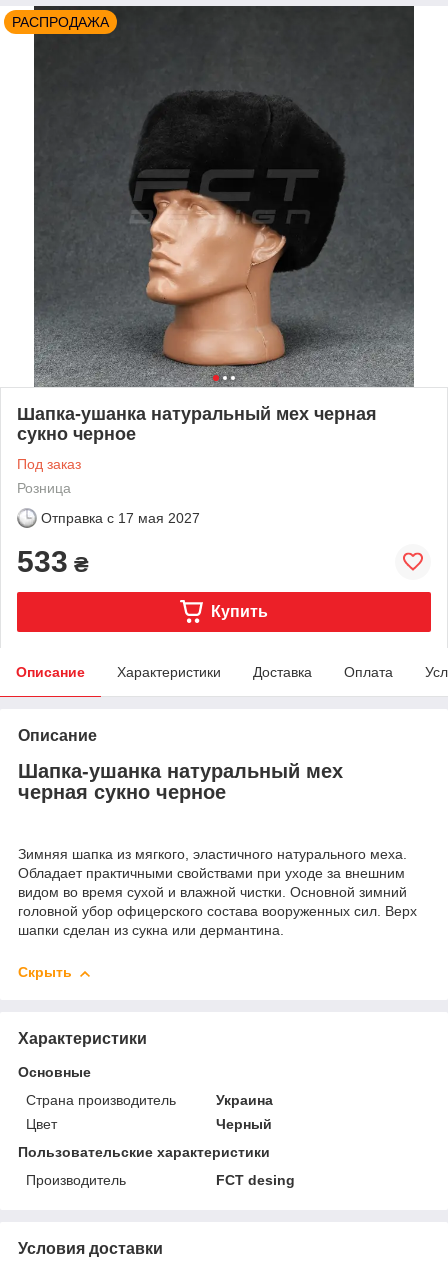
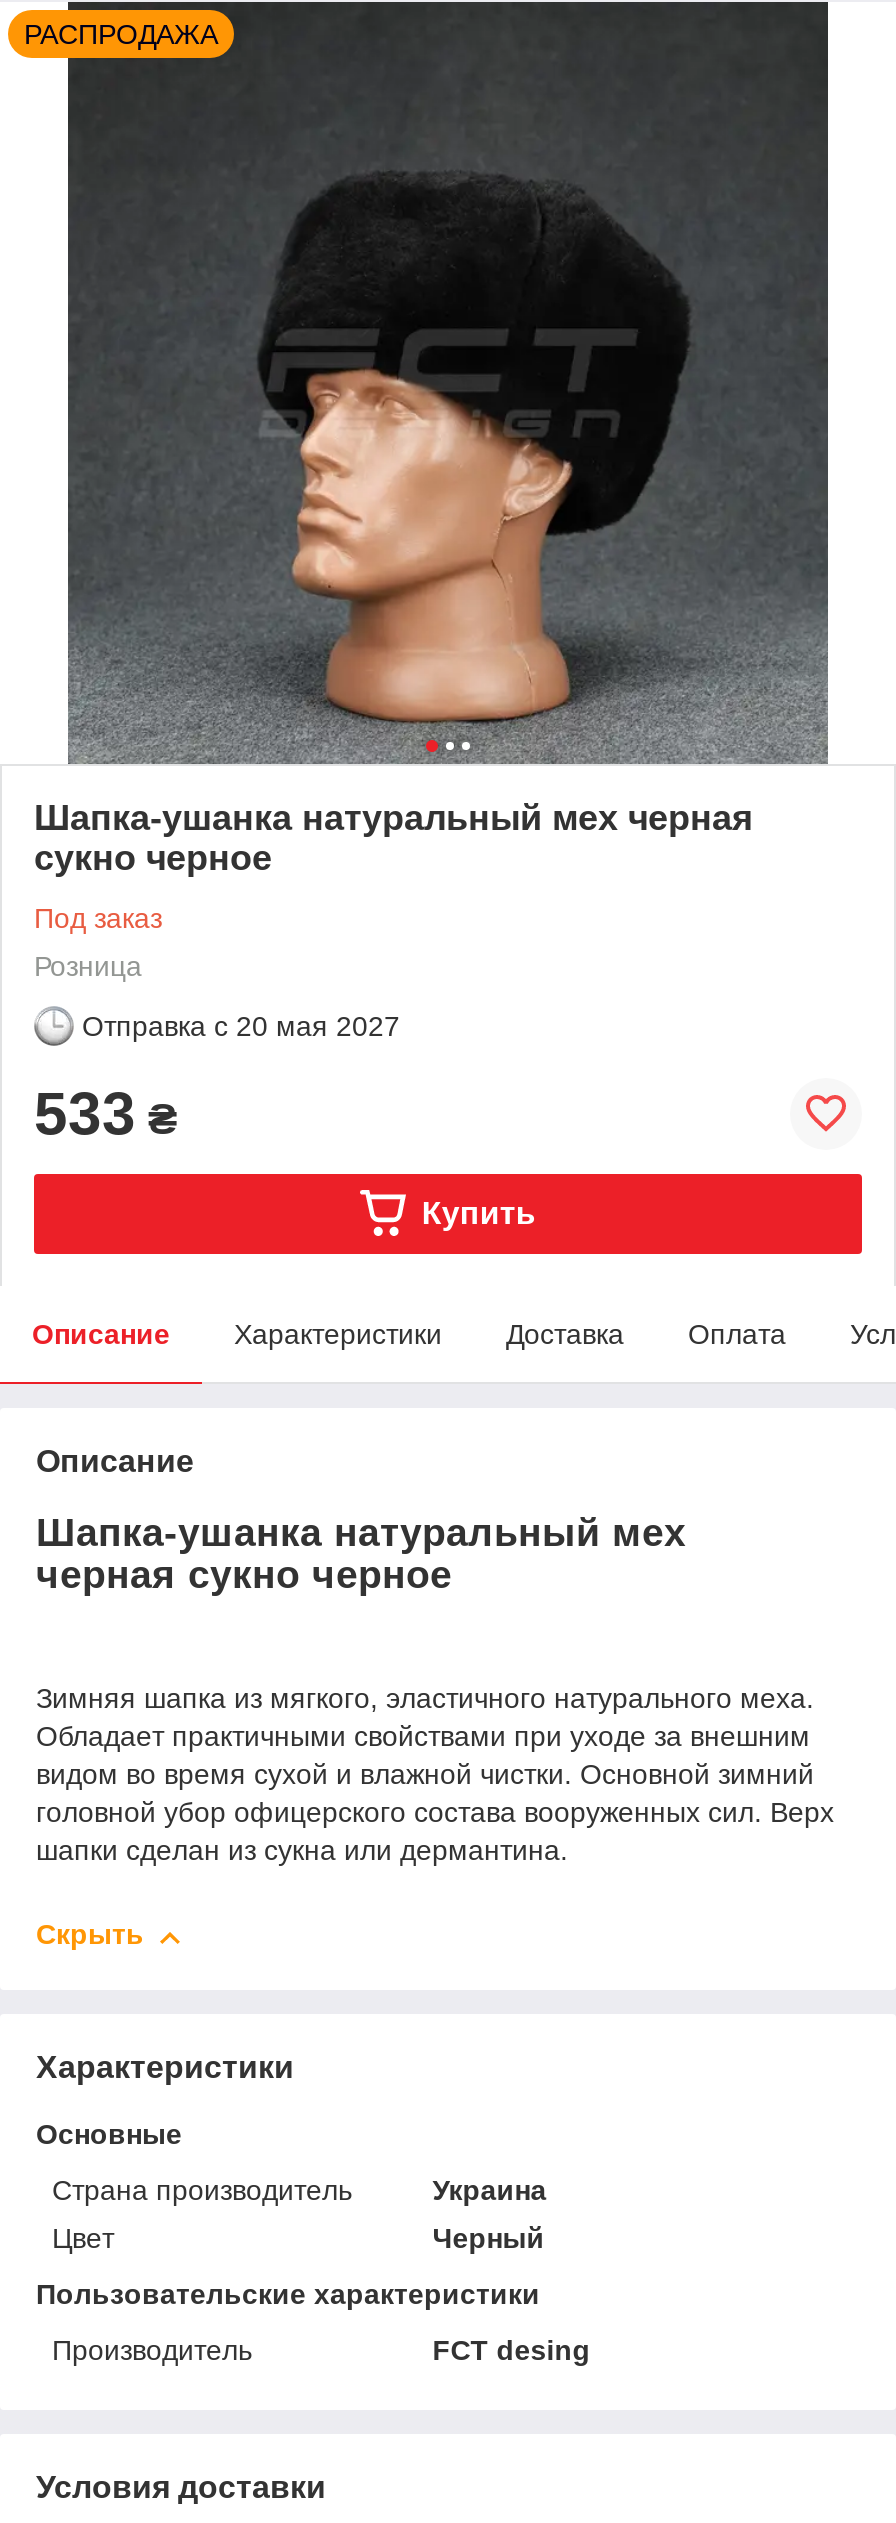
- Отправка с 17 мая 2027
+ Отправка с 20 мая 2027
